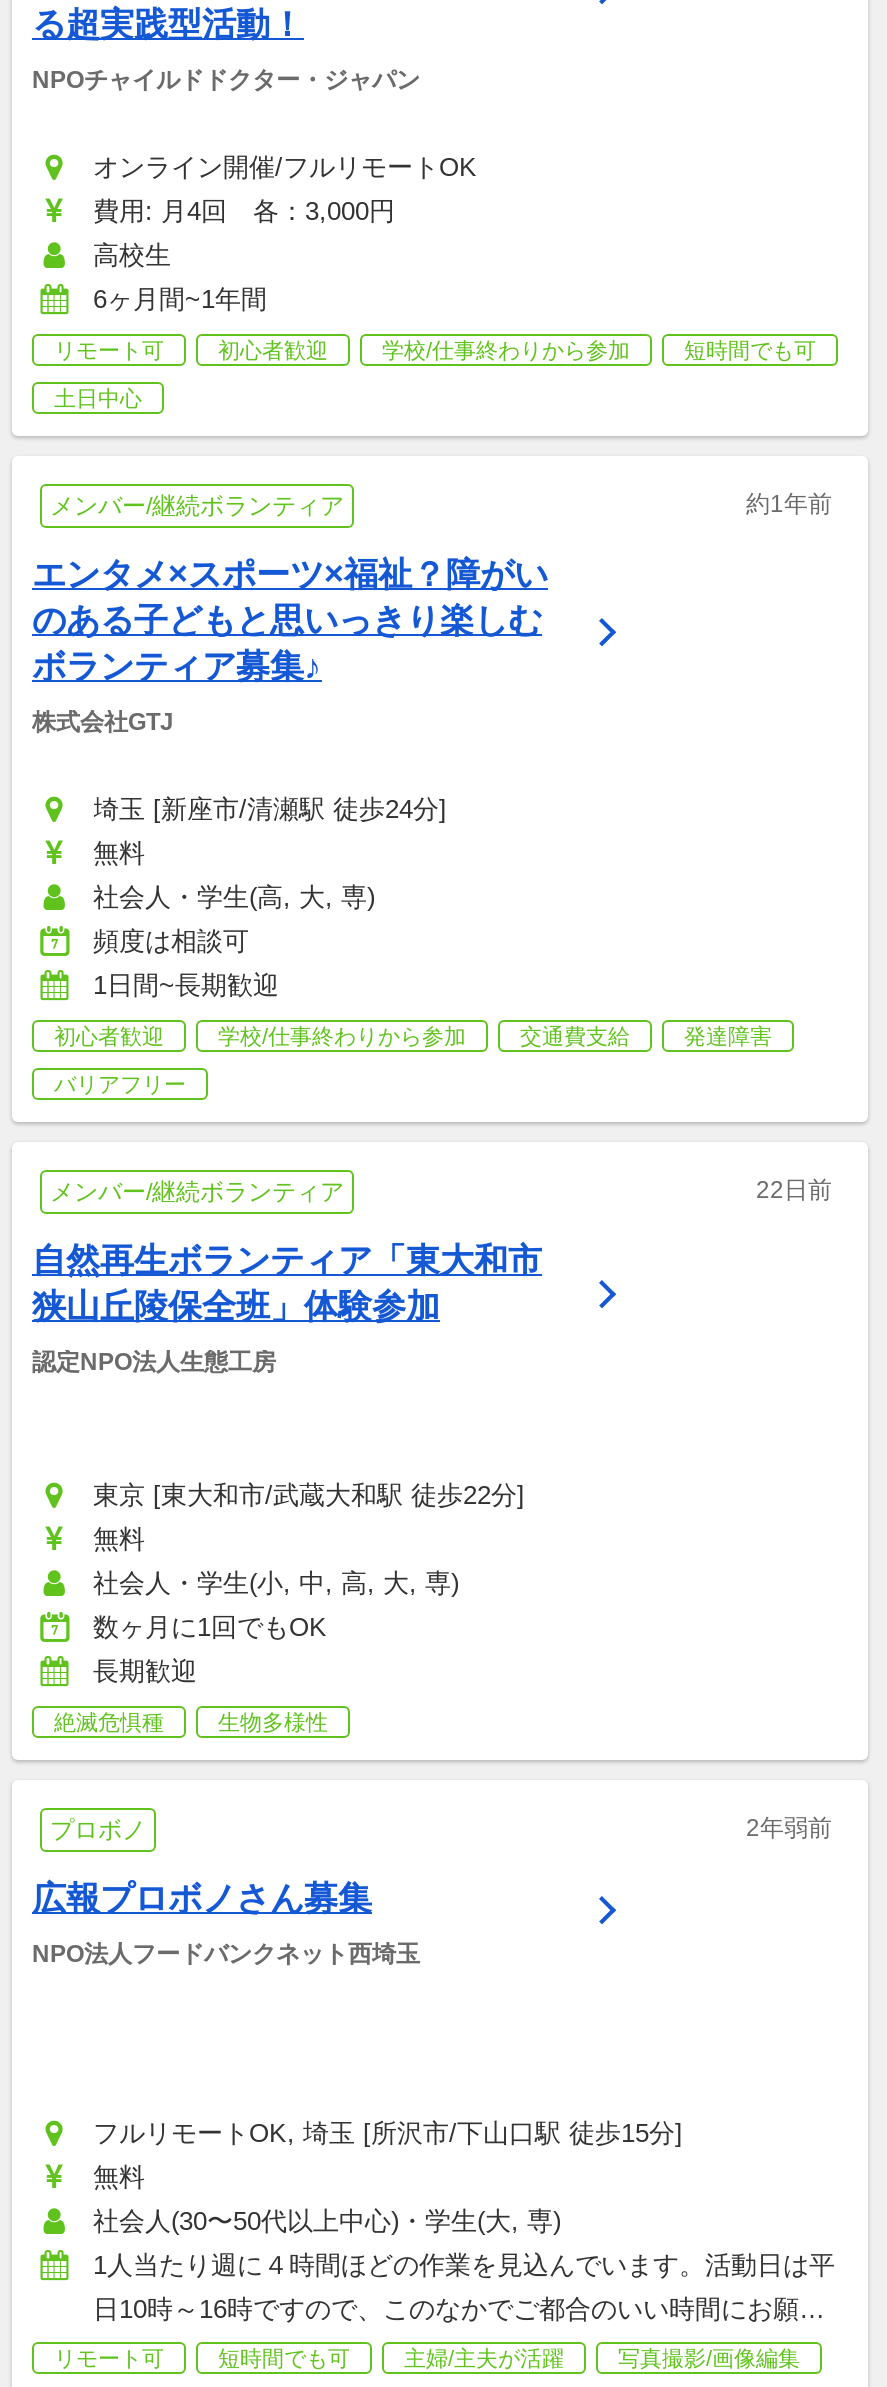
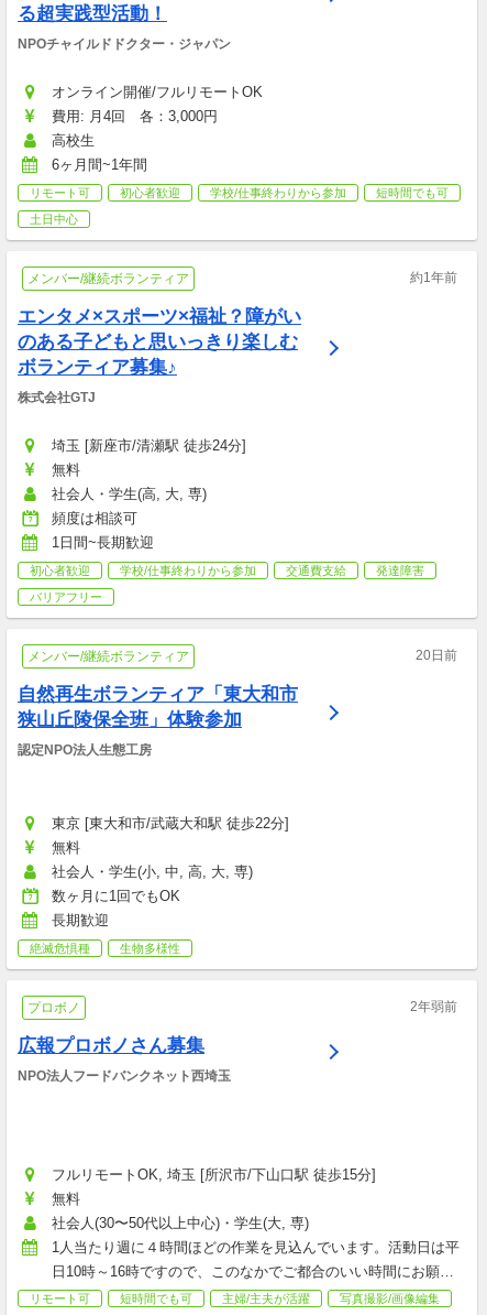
- 22日前
+ 20日前
